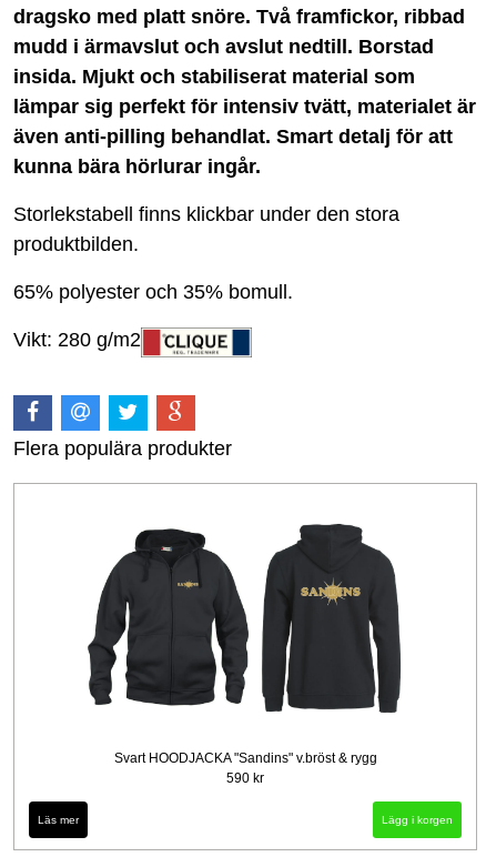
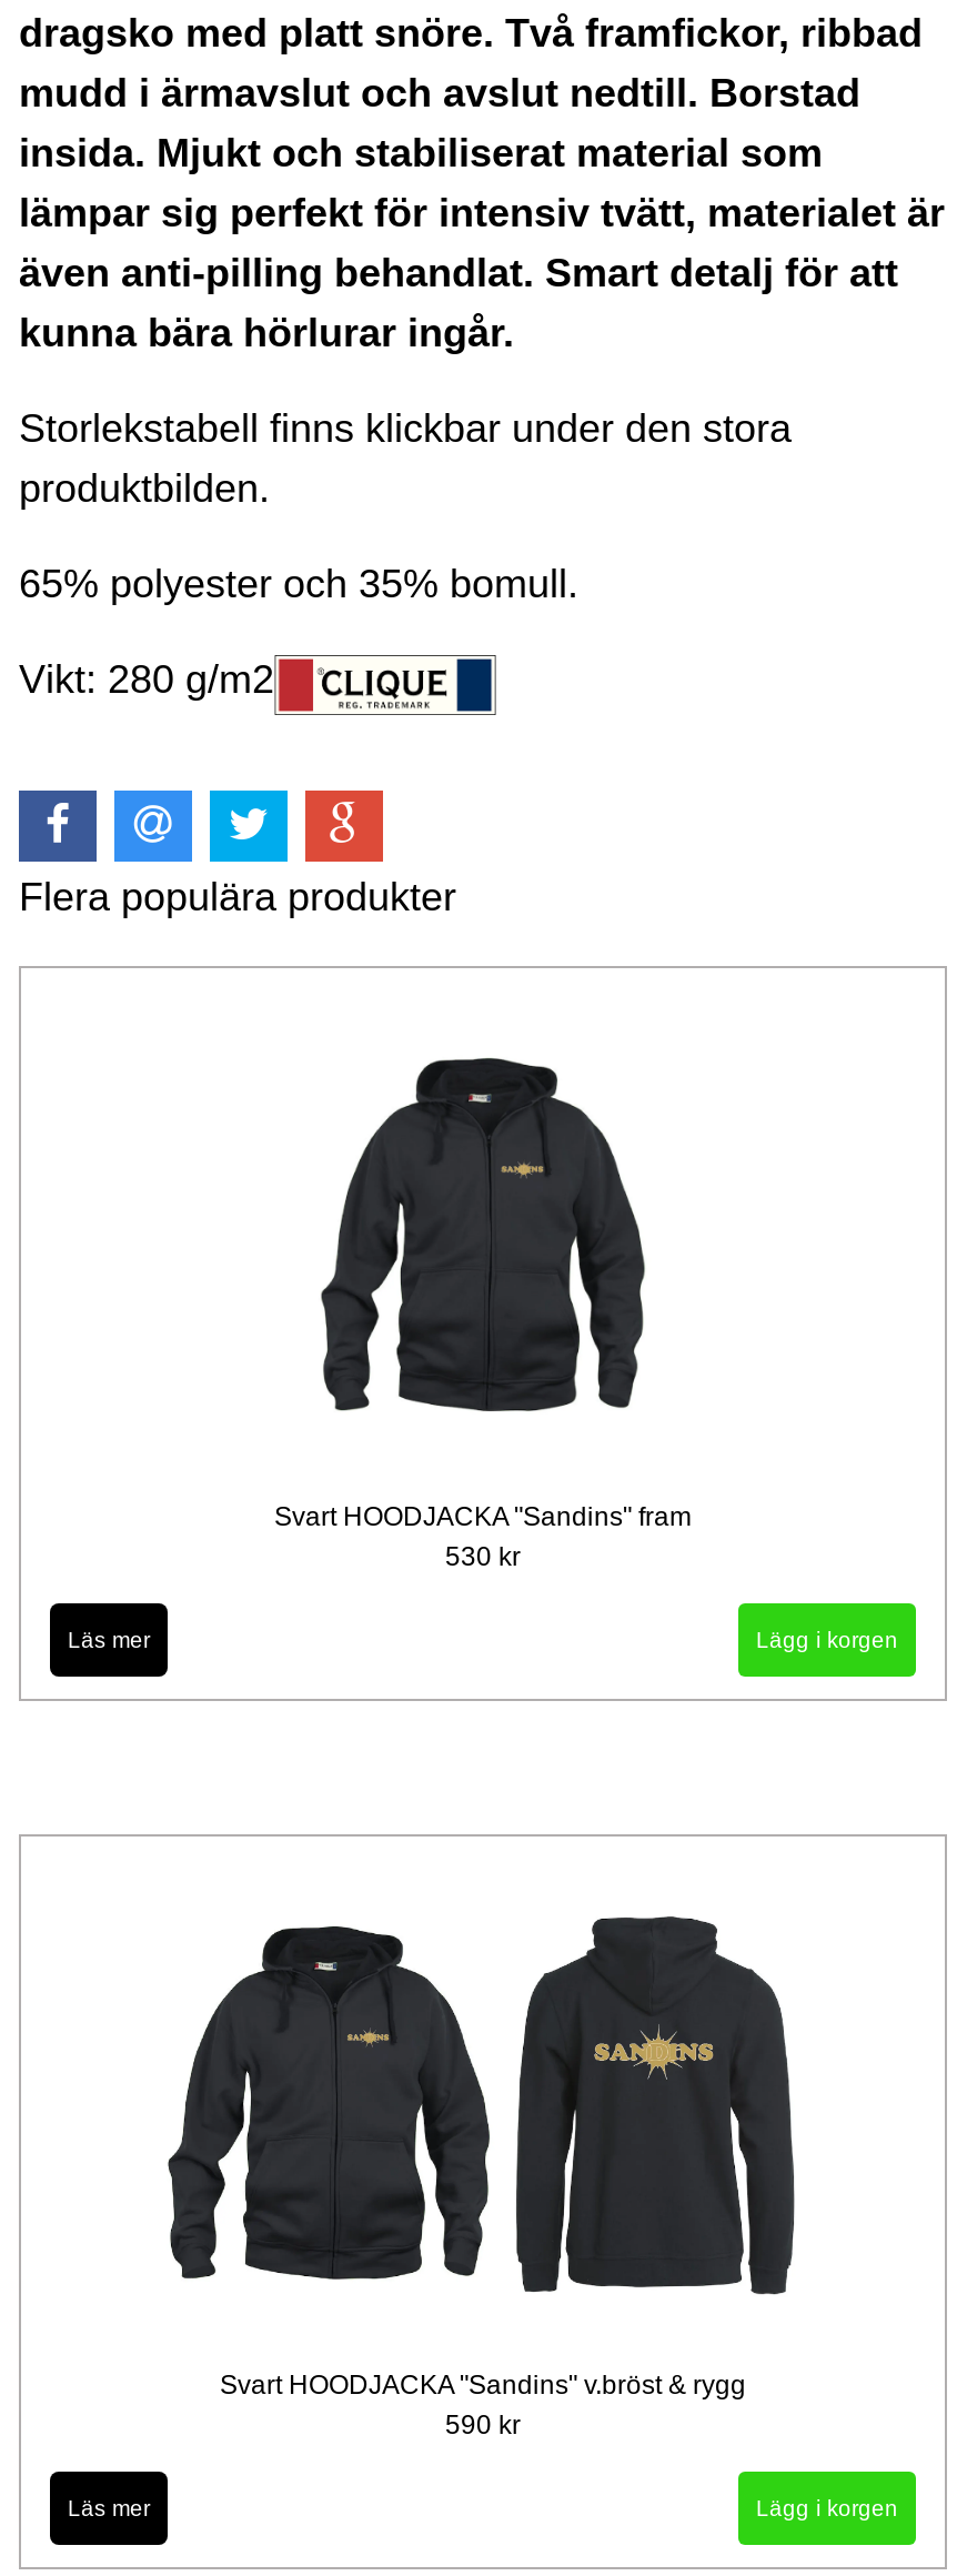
+ [image]
+ Svart HOODJACKA "Sandins" fram
+ 530 kr
+ Läs mer
+ Lägg i korgen
